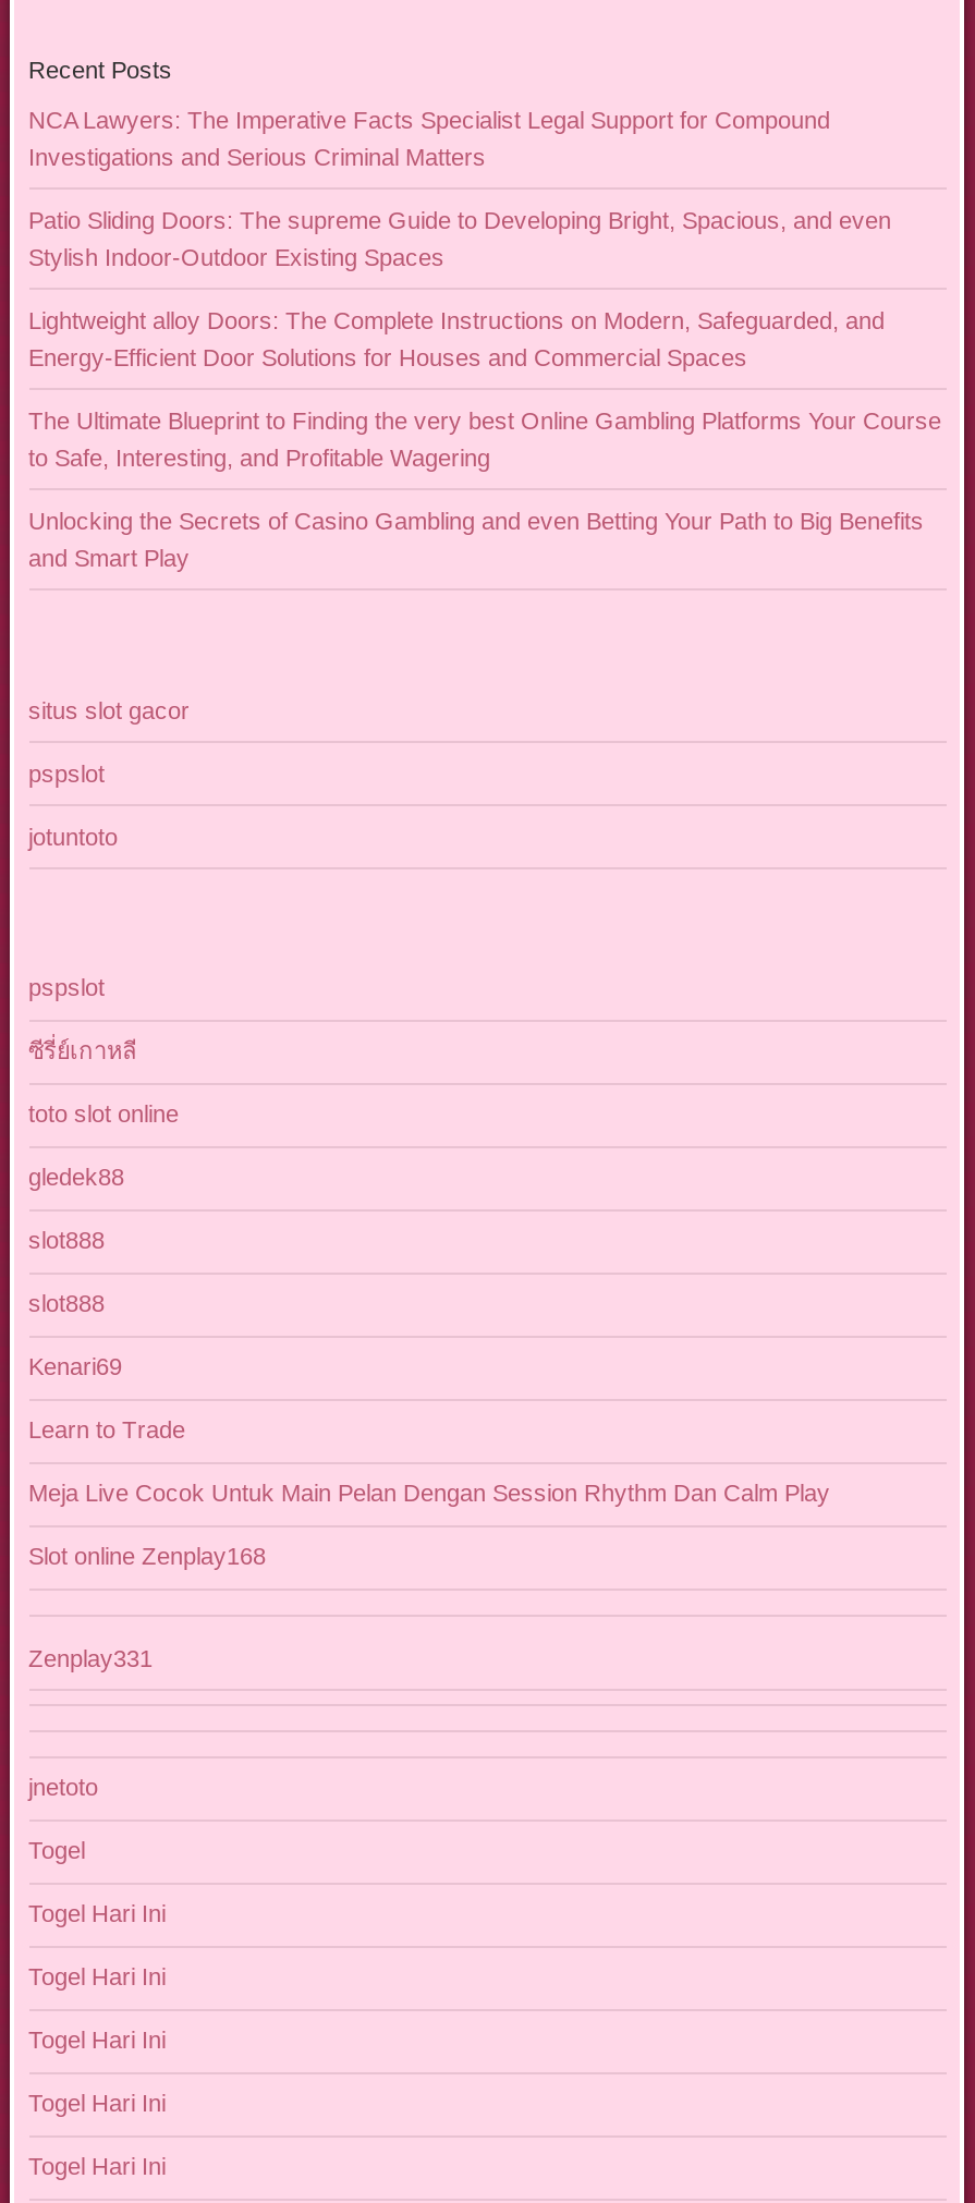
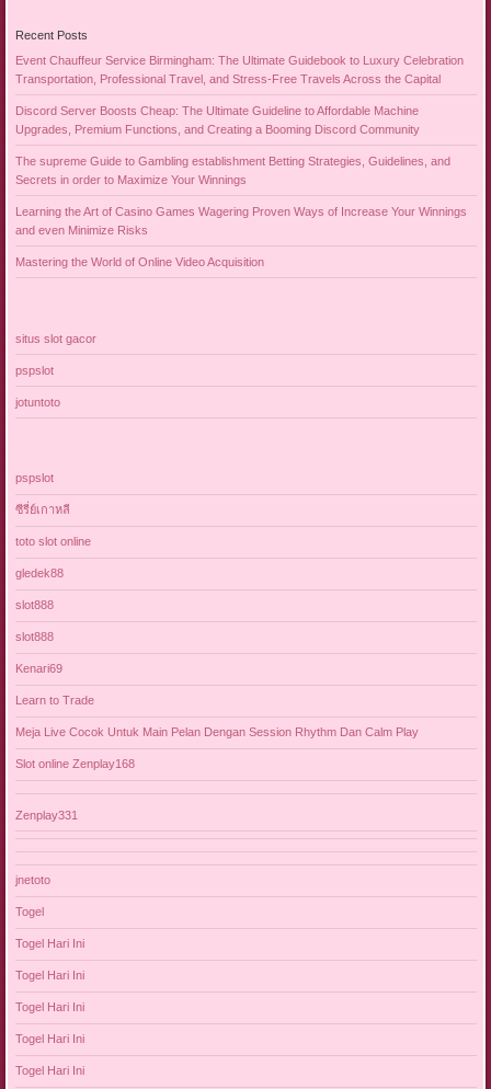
- NCA Lawyers: The Imperative Facts Specialist Legal Support for Compound
- Investigations and Serious Criminal Matters
+ Event Chauffeur Service Birmingham: The Ultimate Guidebook to Luxury Celebration
+ Transportation, Professional Travel, and Stress-Free Travels Across the Capital

- Patio Sliding Doors: The supreme Guide to Developing Bright, Spacious, and even
- Stylish Indoor-Outdoor Existing Spaces
+ Discord Server Boosts Cheap: The Ultimate Guideline to Affordable Machine
+ Upgrades, Premium Functions, and Creating a Booming Discord Community

- Lightweight alloy Doors: The Complete Instructions on Modern, Safeguarded, and
- Energy-Efficient Door Solutions for Houses and Commercial Spaces
+ The supreme Guide to Gambling establishment Betting Strategies, Guidelines, and
+ Secrets in order to Maximize Your Winnings

- The Ultimate Blueprint to Finding the very best Online Gambling Platforms Your Course
- to Safe, Interesting, and Profitable Wagering
+ Learning the Art of Casino Games Wagering Proven Ways of Increase Your Winnings
+ and even Minimize Risks

- Unlocking the Secrets of Casino Gambling and even Betting Your Path to Big Benefits
- and Smart Play
+ Mastering the World of Online Video Acquisition
